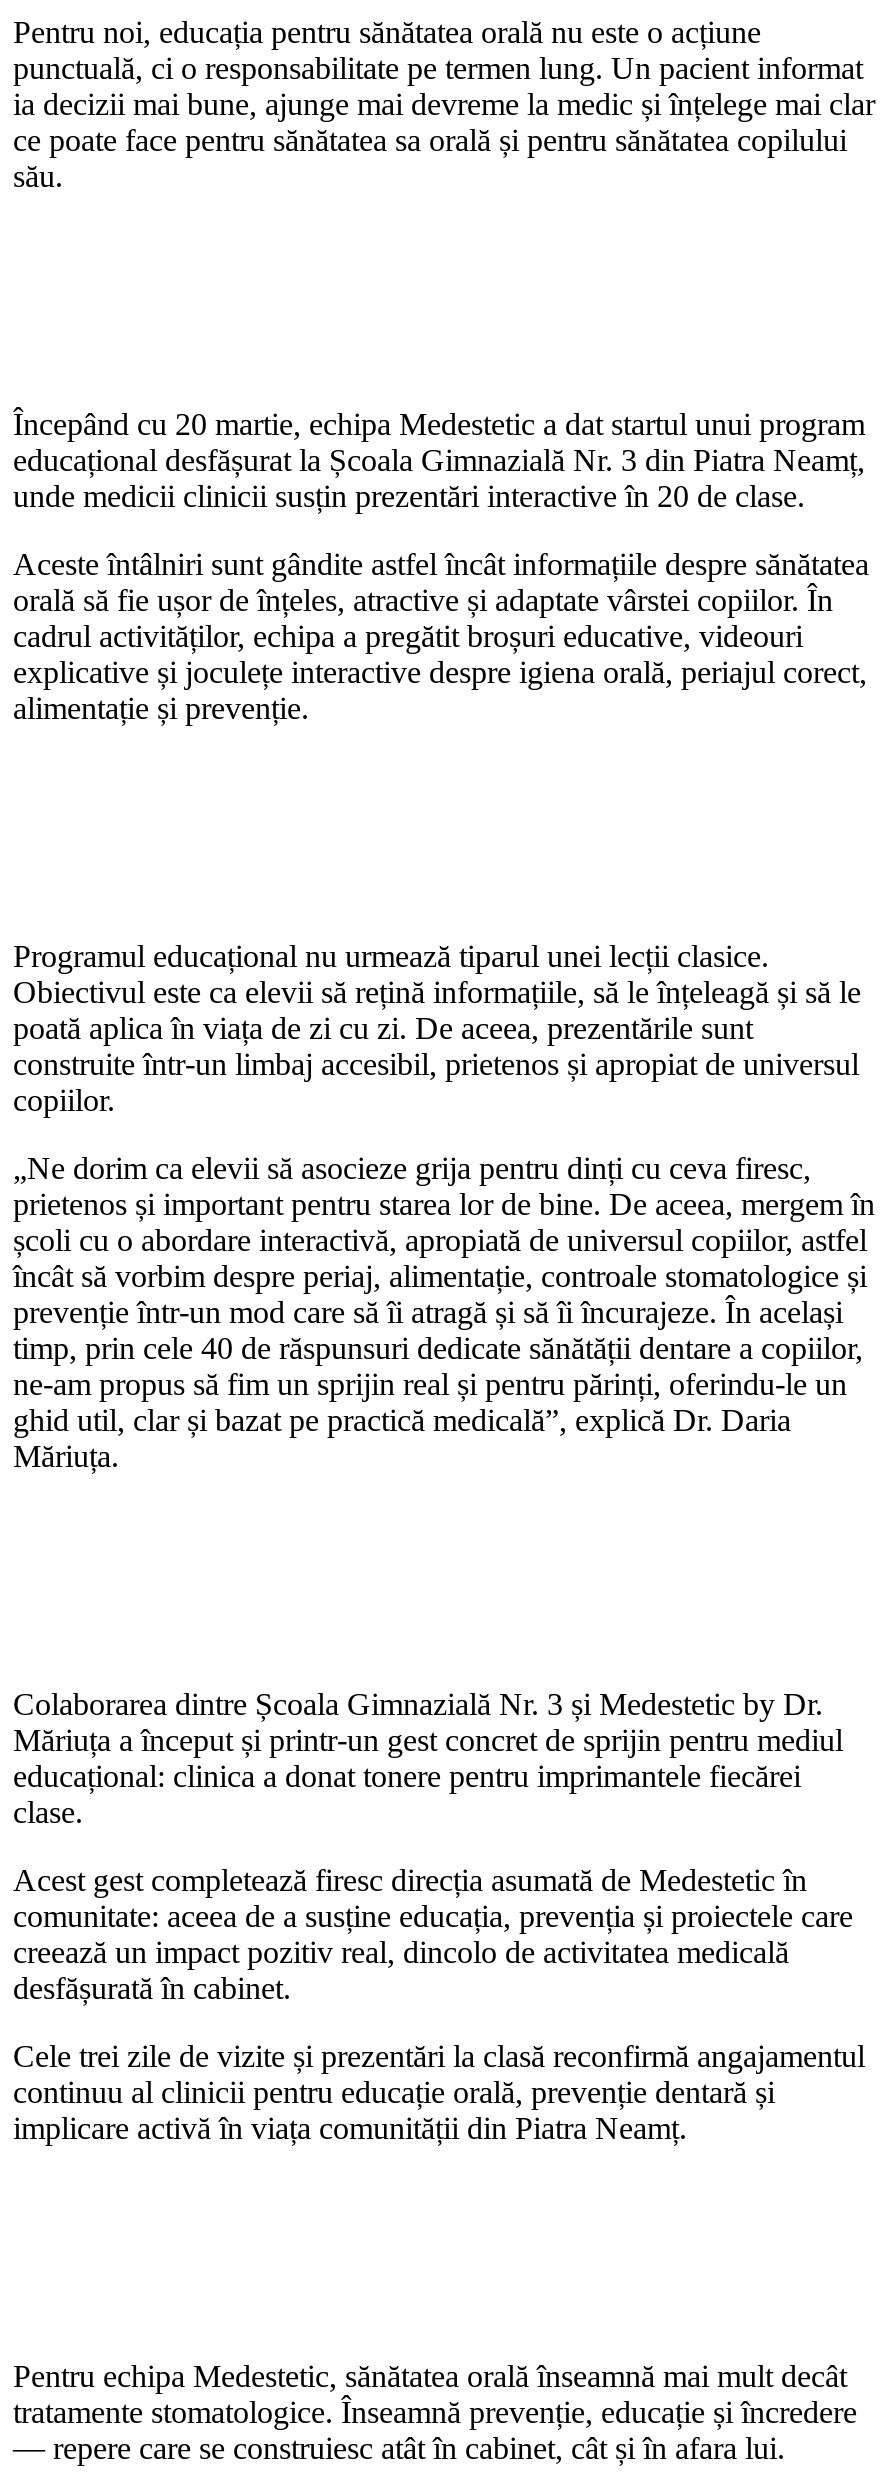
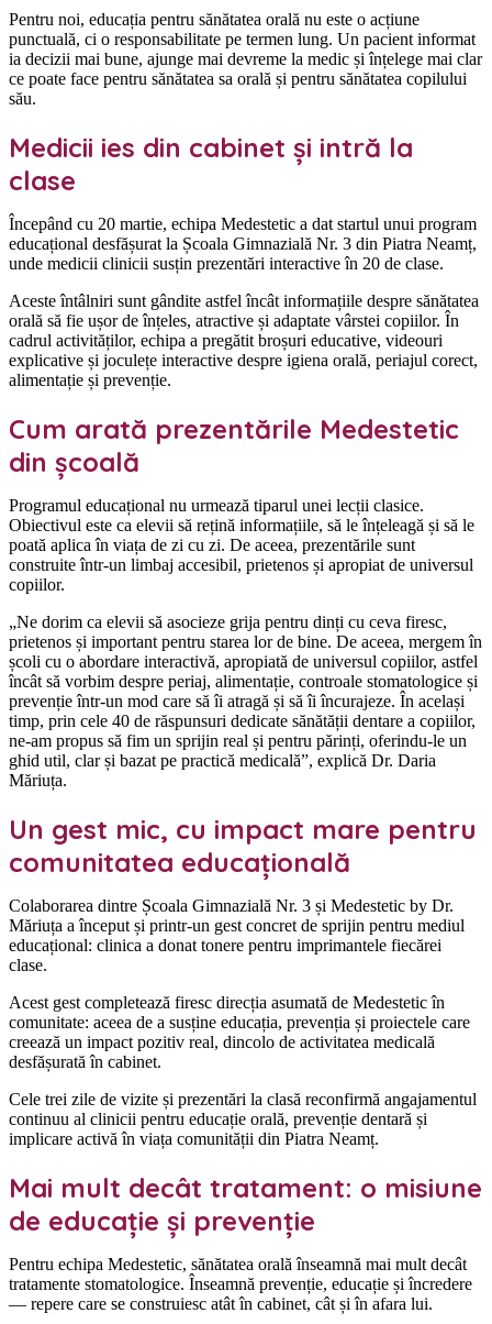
+ Medicii ies din cabinet și intră la
+ clase

+ Cum arată prezentările Medestetic
+ din școală

+ Un gest mic, cu impact mare pentru
+ comunitatea educațională

+ Mai mult decât tratament: o misiune
+ de educație și prevenție
